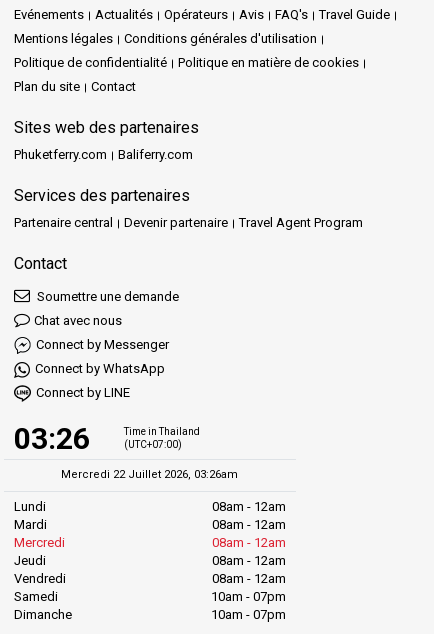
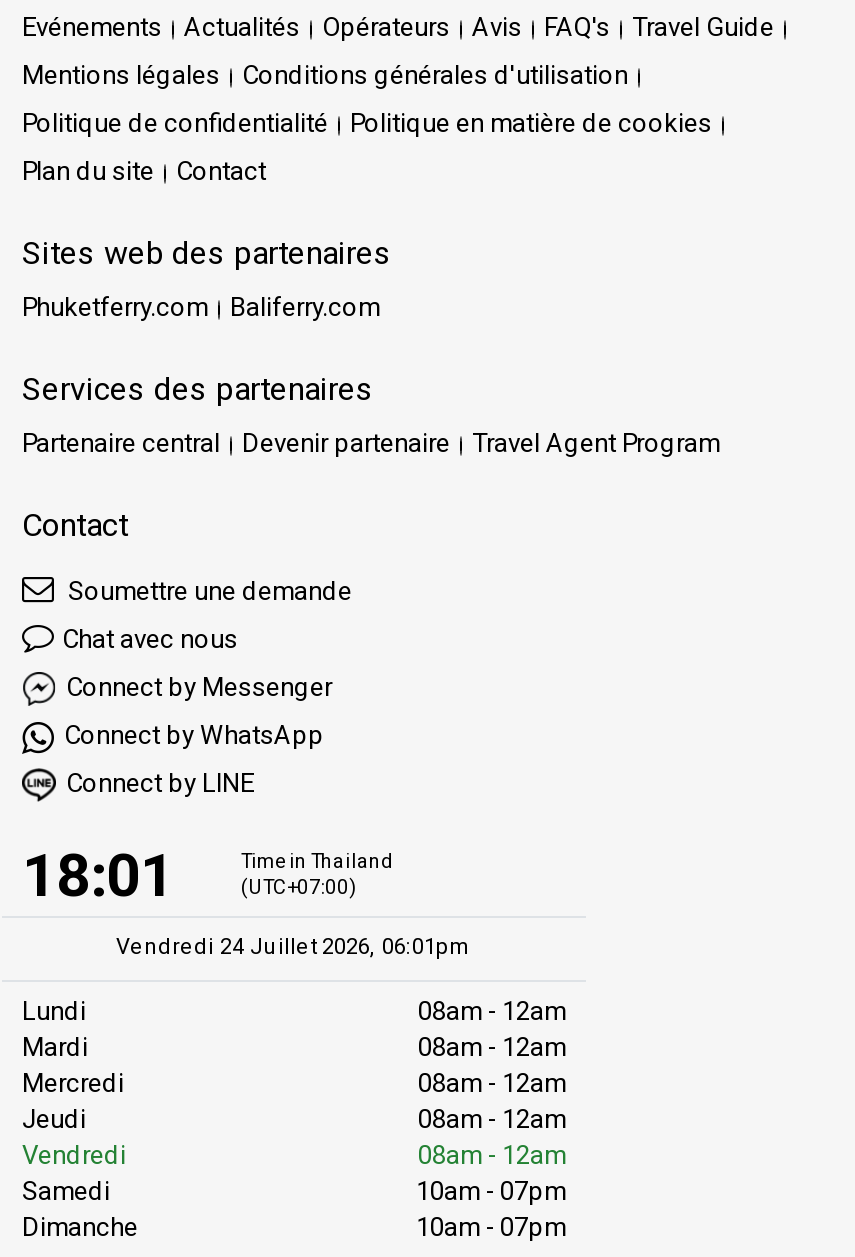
- 03:26
+ 18:01

- Mercredi 22 Juillet 2026, 03:26am
+ Vendredi 24 Juillet 2026, 06:01pm
